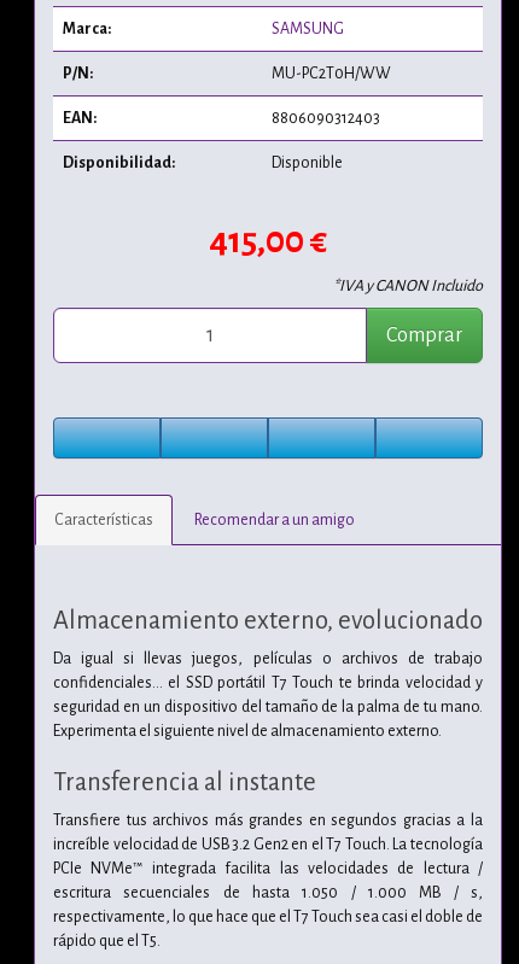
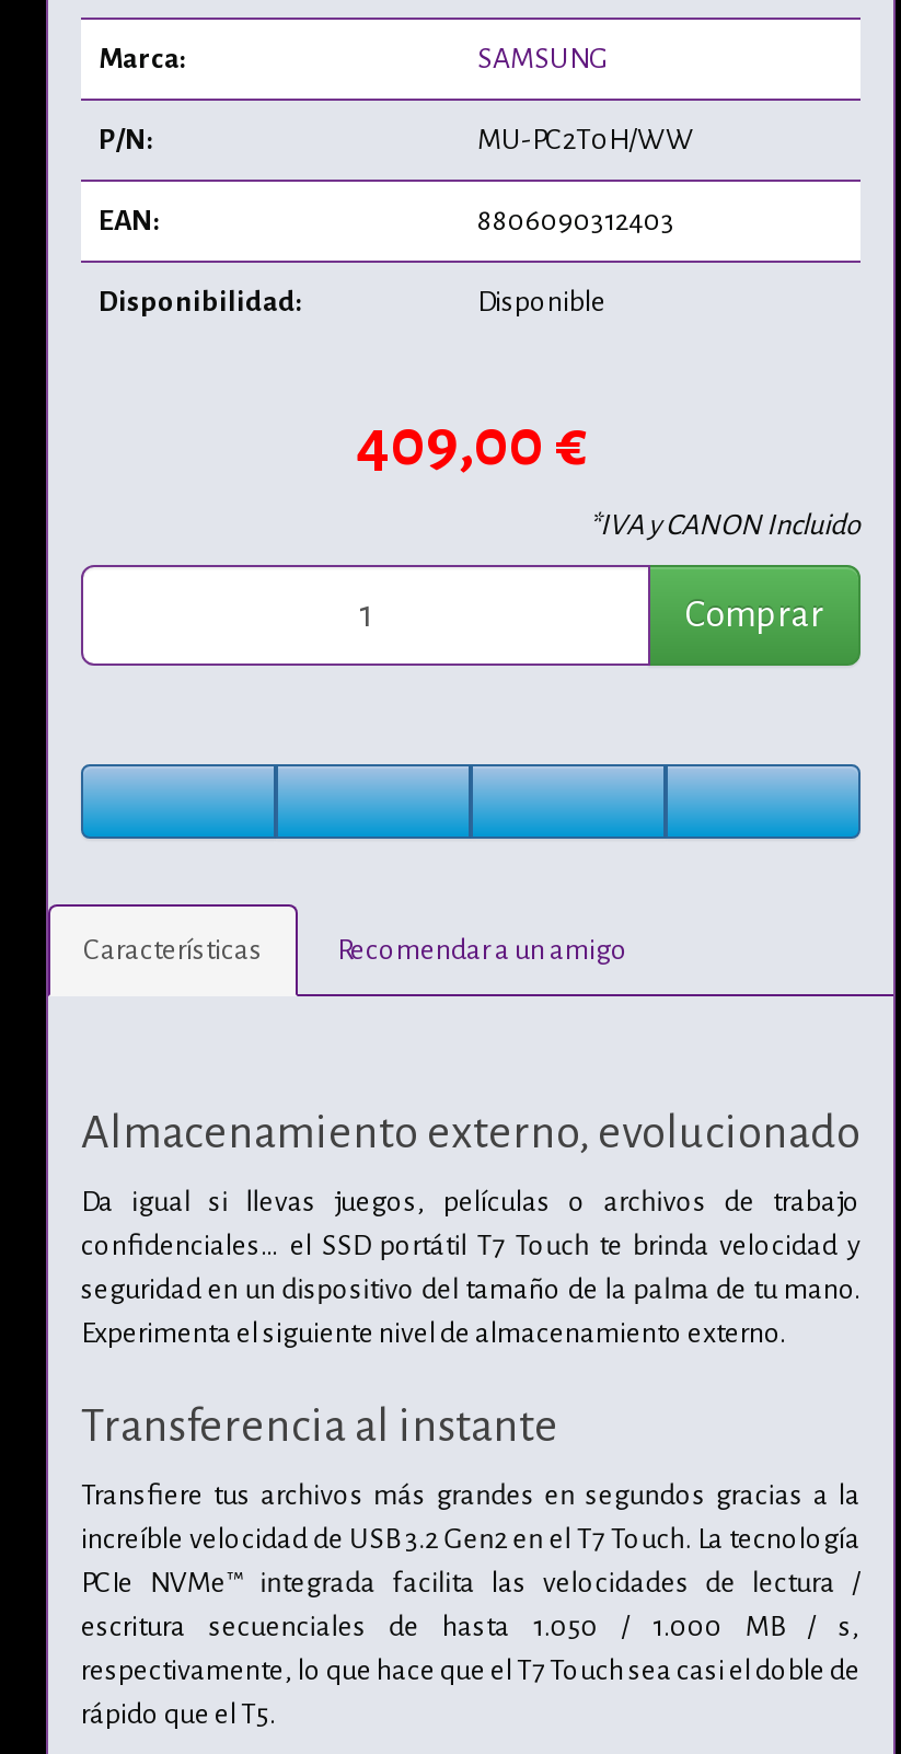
- 415,00 €
+ 409,00 €
